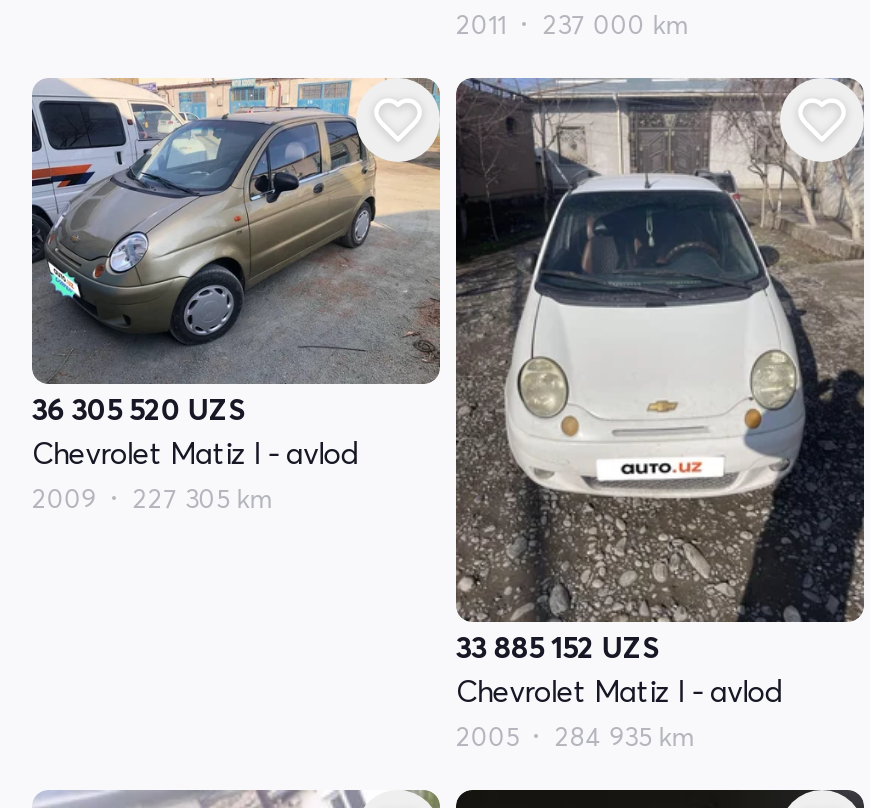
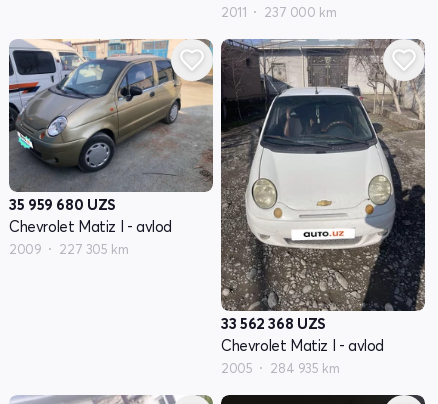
- 36 305 520 UZS
+ 35 959 680 UZS

- 33 885 152 UZS
+ 33 562 368 UZS
